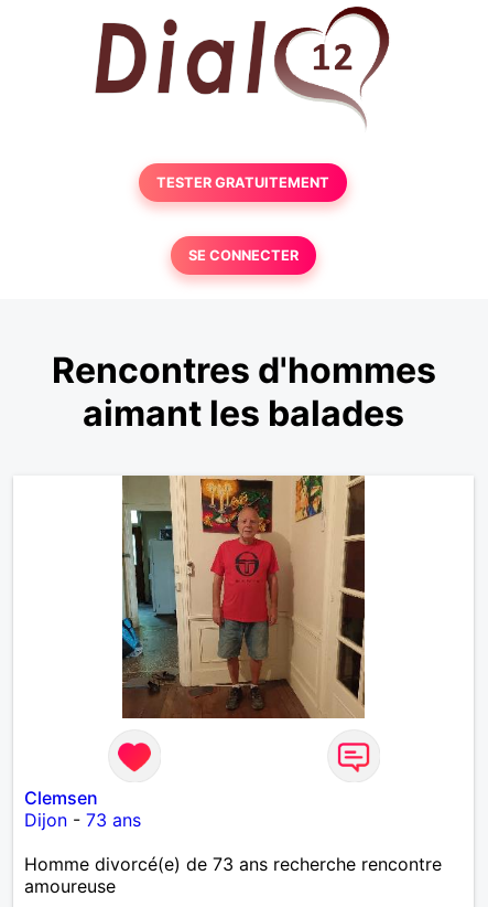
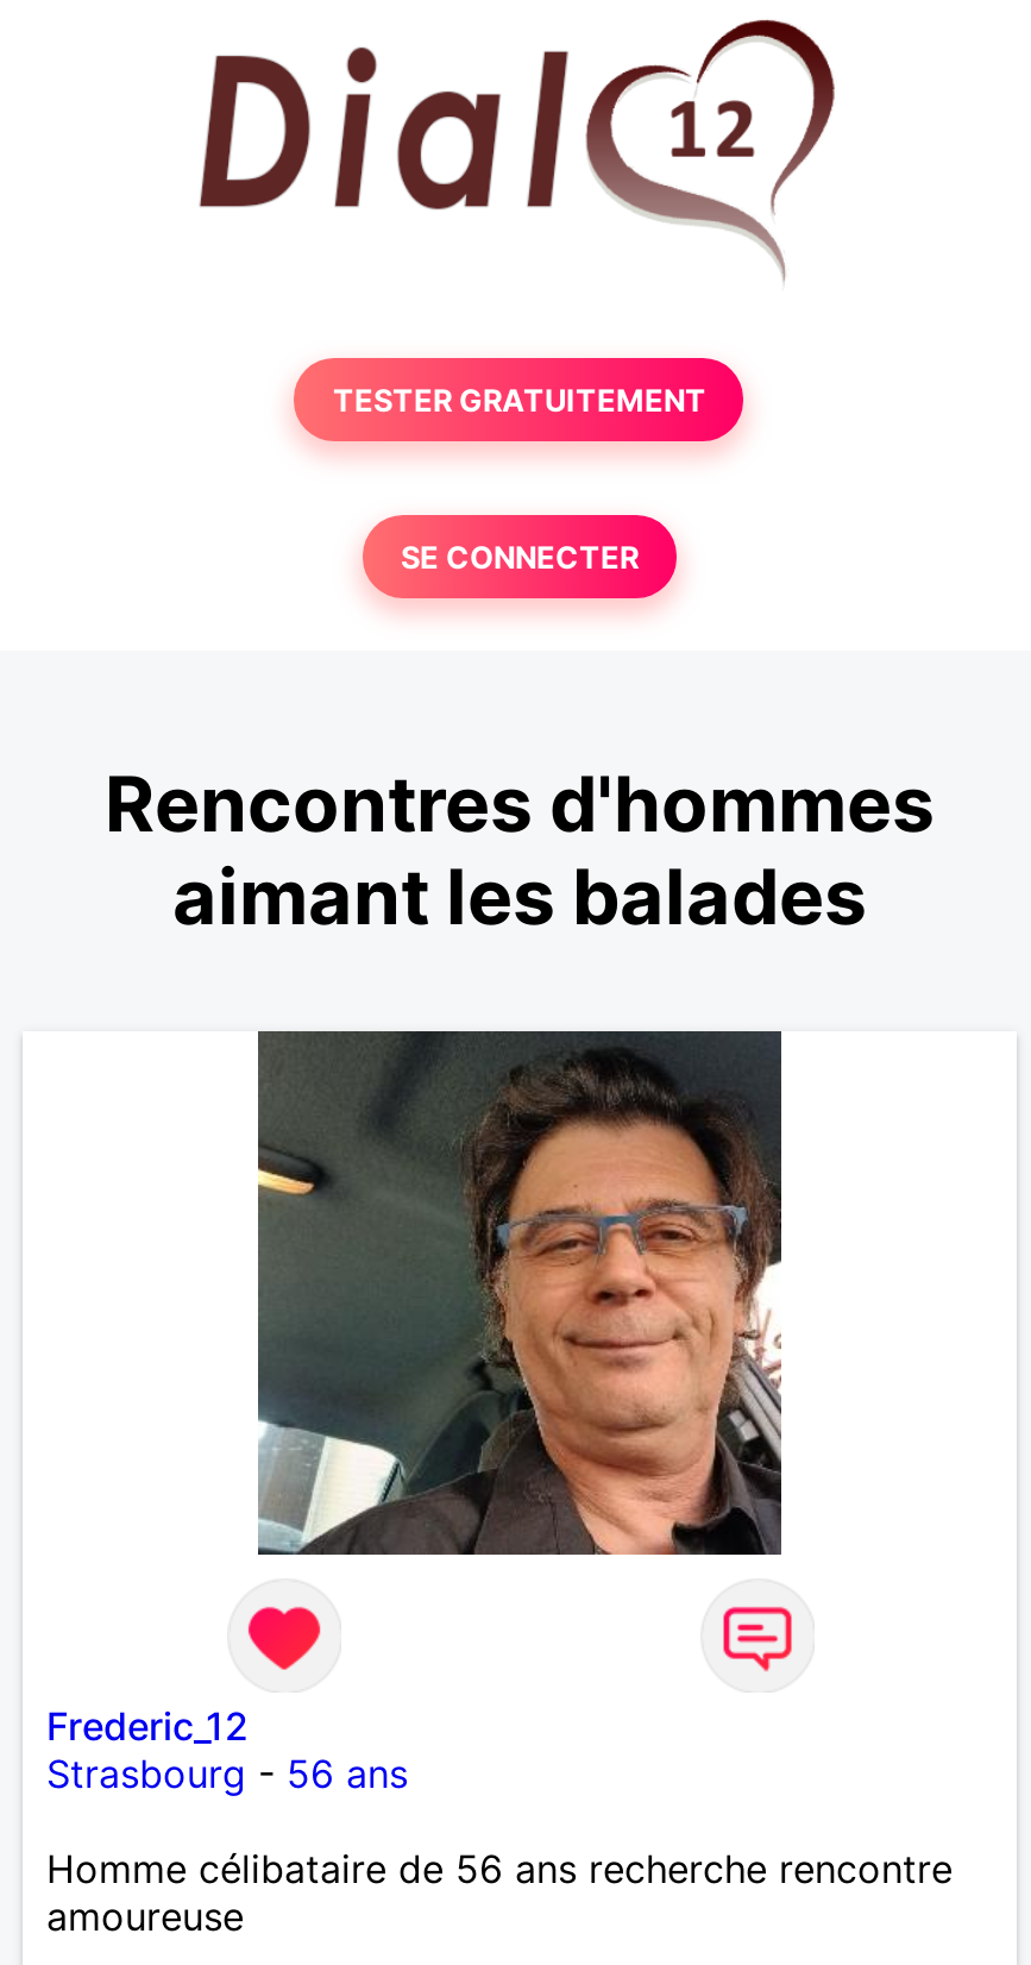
- [image]
+ [image]

- Clemsen
- Dijon - 73 ans
+ Frederic_12
+ Strasbourg - 56 ans

- Homme divorcé(e) de 73 ans recherche rencontre
+ Homme célibataire de 56 ans recherche rencontre
